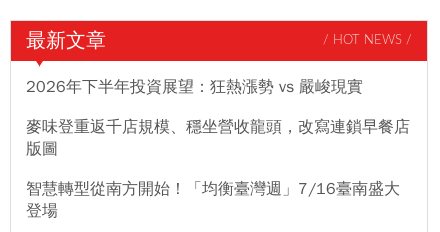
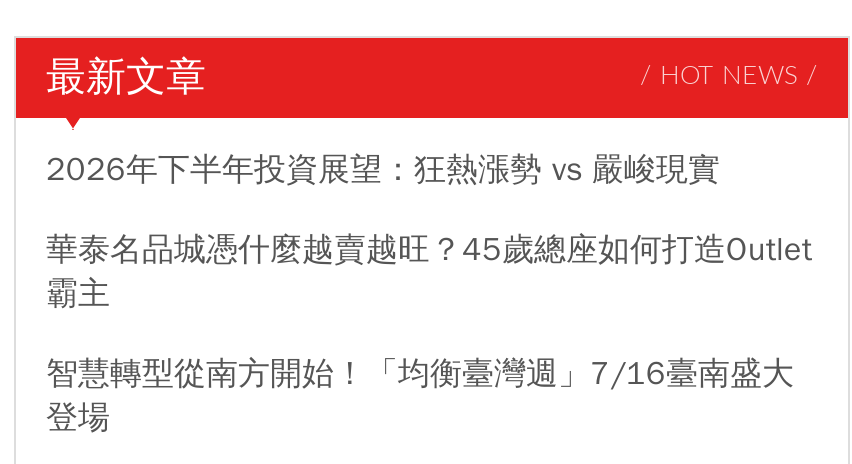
- 麥味登重返千店規模、穩坐營收龍頭，改寫連鎖早餐店
- 版圖
+ 華泰名品城憑什麼越賣越旺？45歲總座如何打造Outlet
+ 霸主
